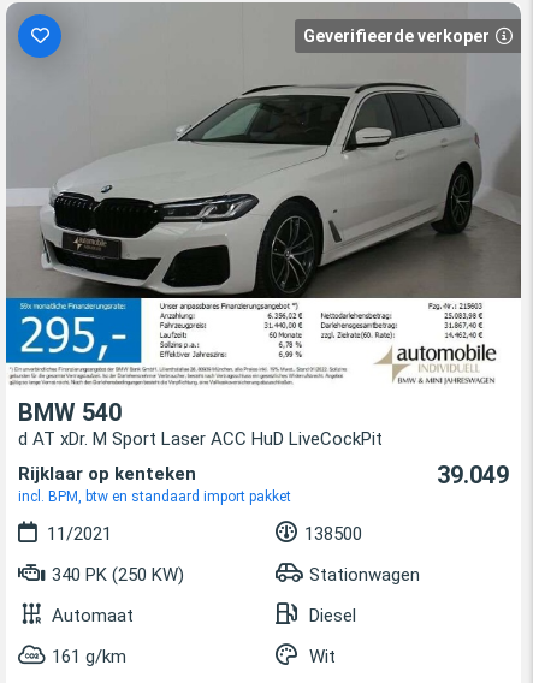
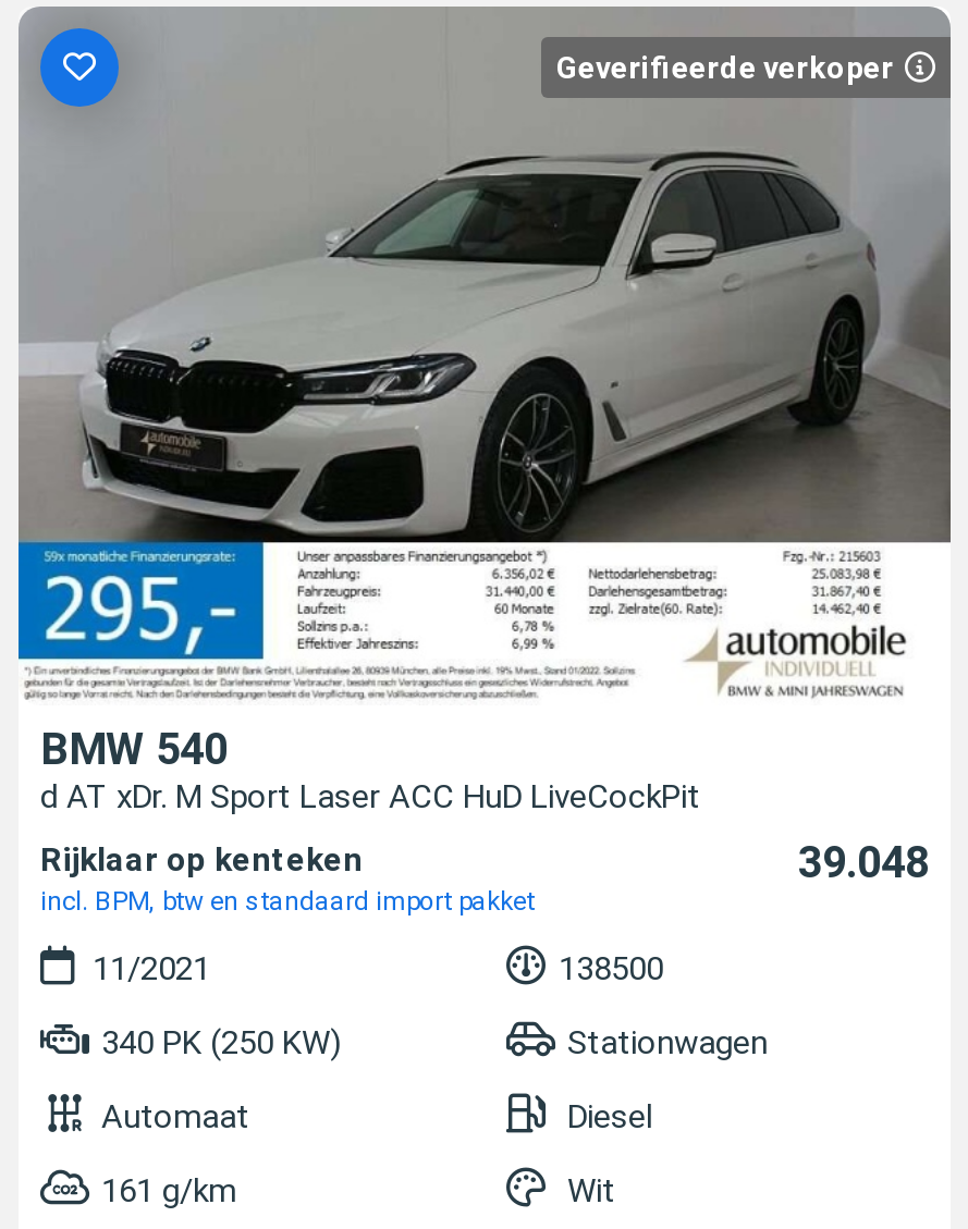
- 39.049
+ 39.048
